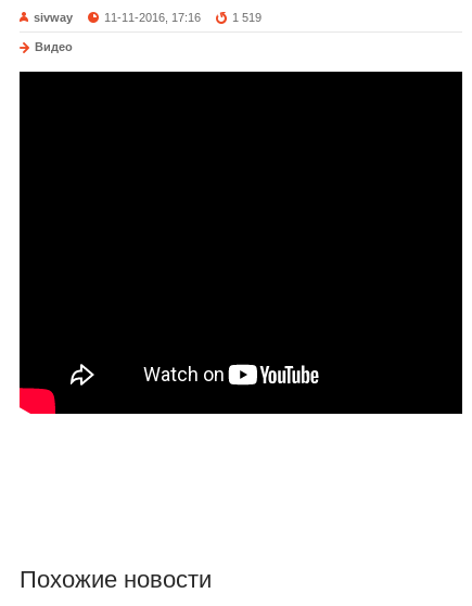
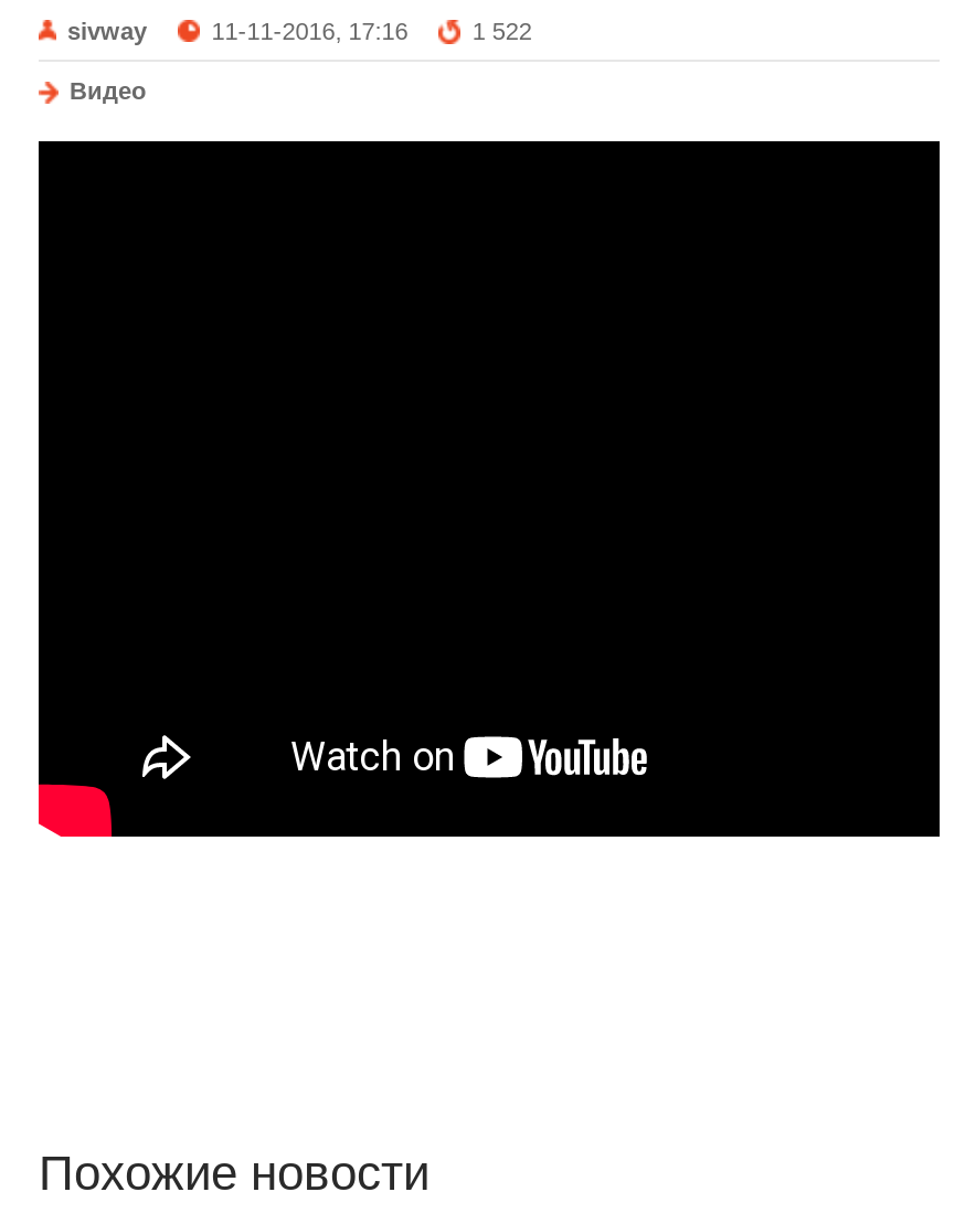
- 1 519
+ 1 522
